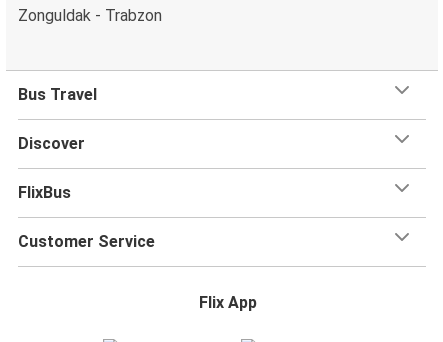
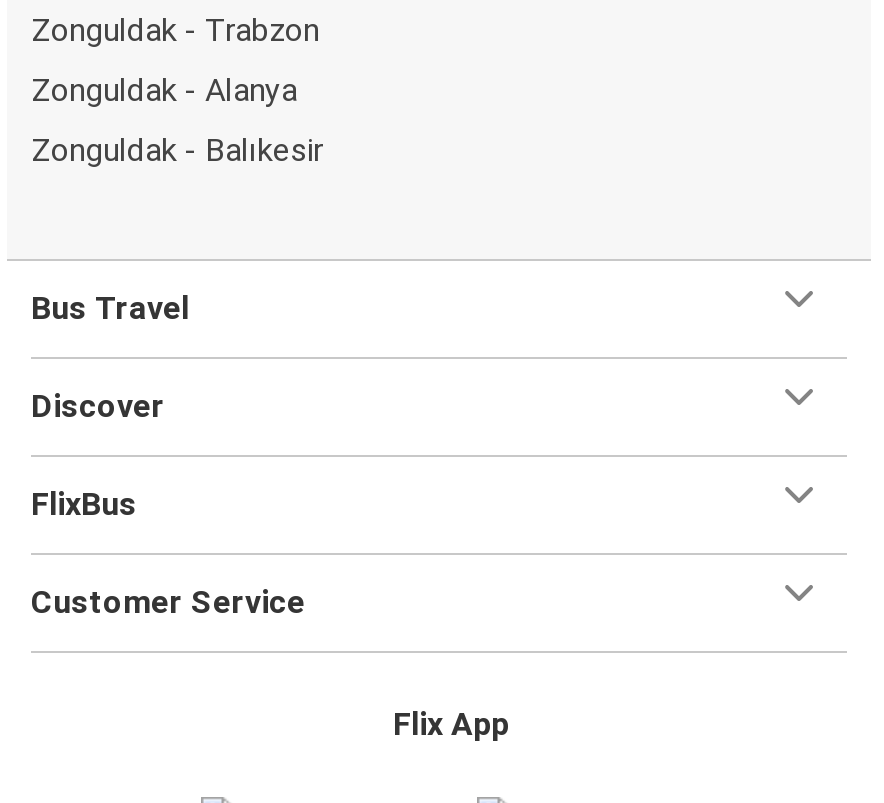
+ Zonguldak - Alanya
+ Zonguldak - Balıkesir
